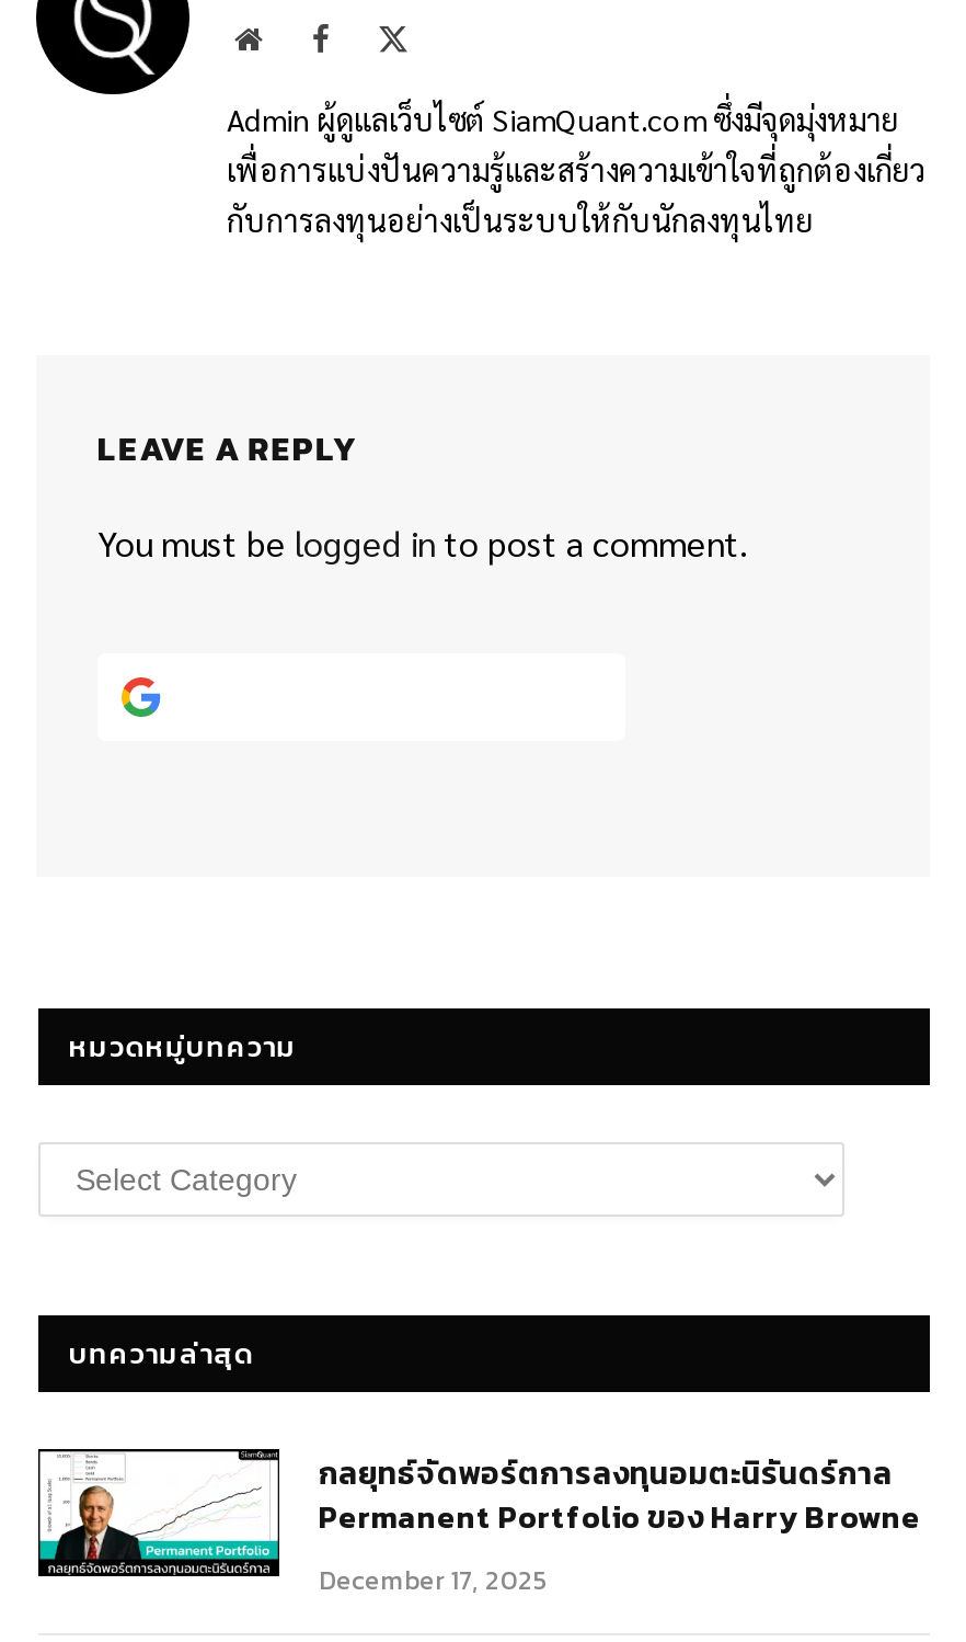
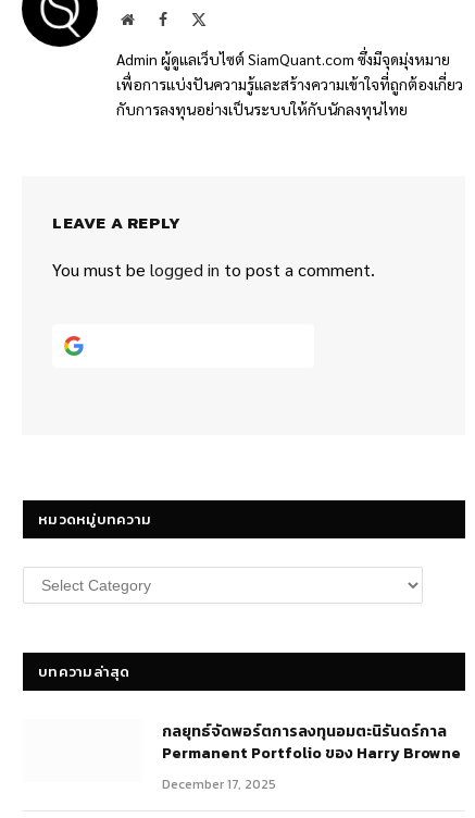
- [image]
